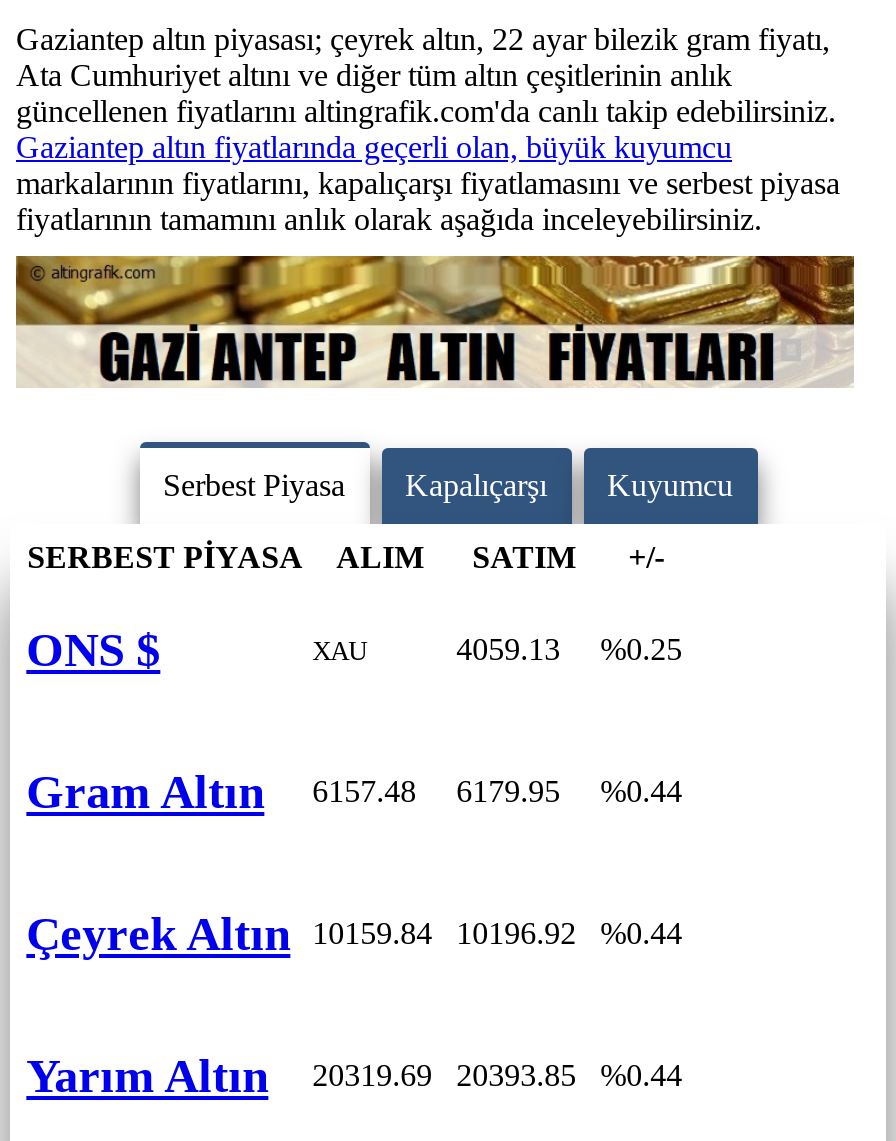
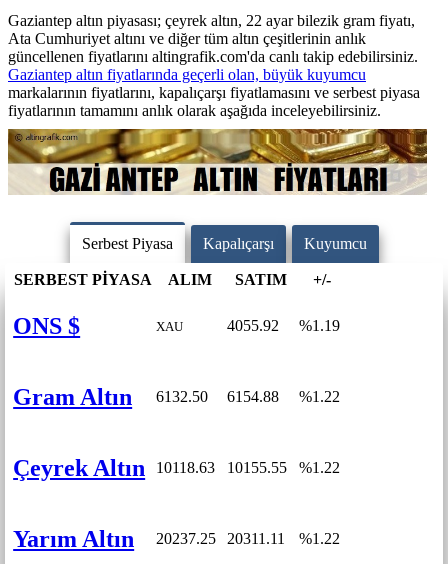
- 4059.13
+ 4055.92

- %0.25
+ %1.19

- 6157.48
+ 6132.50

- 6179.95
+ 6154.88

- %0.44
+ %1.22

- 10159.84
+ 10118.63

- 10196.92
+ 10155.55

- %0.44
+ %1.22

- 20319.69
+ 20237.25

- 20393.85
+ 20311.11

- %0.44
+ %1.22
